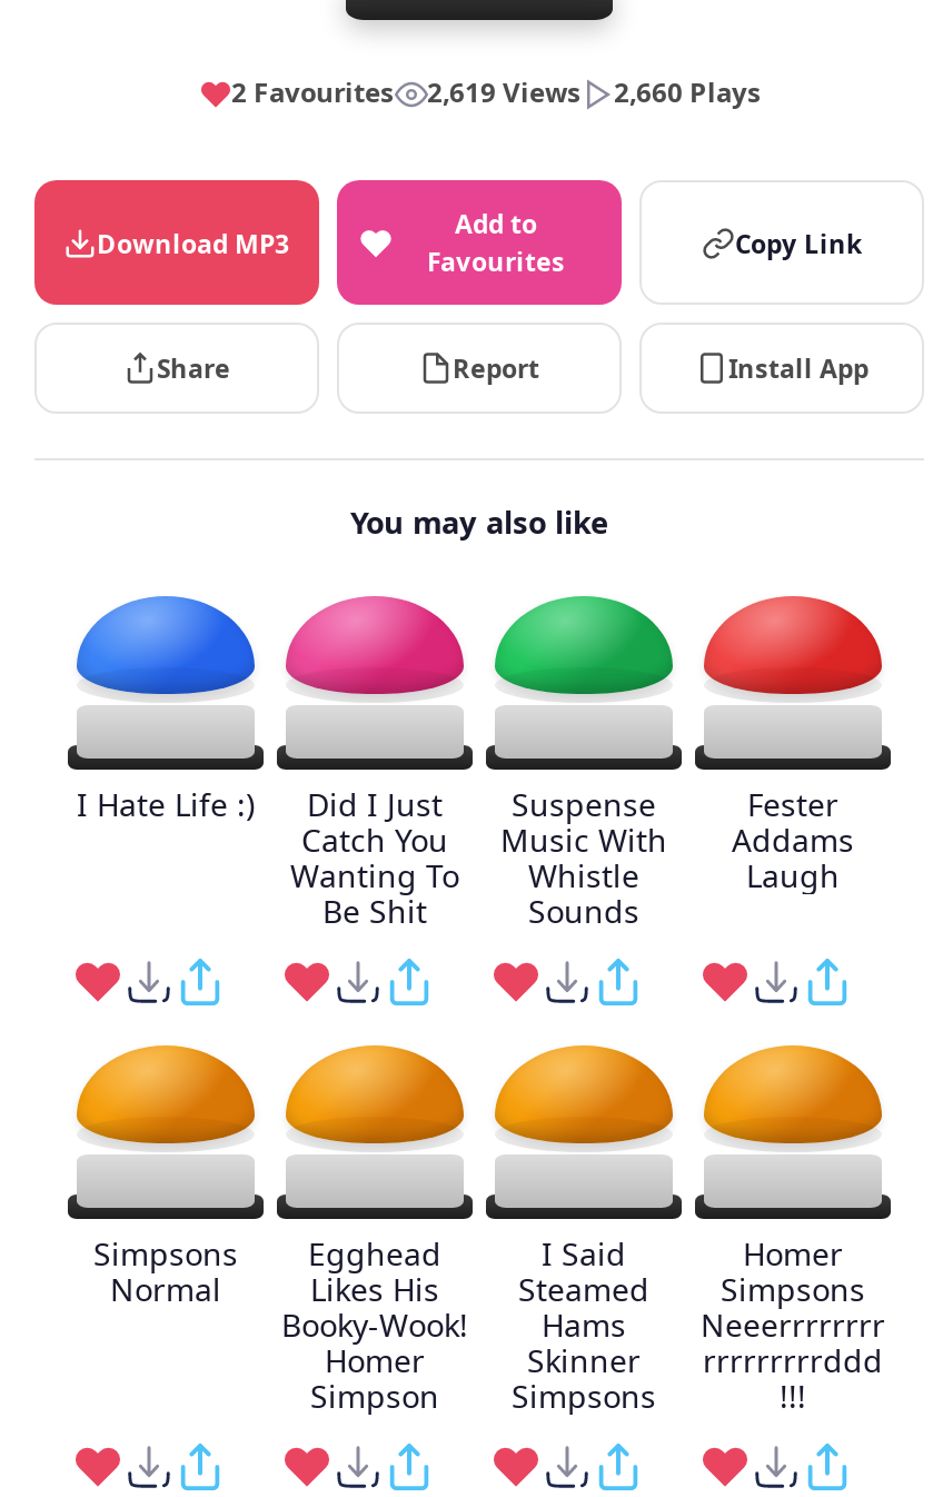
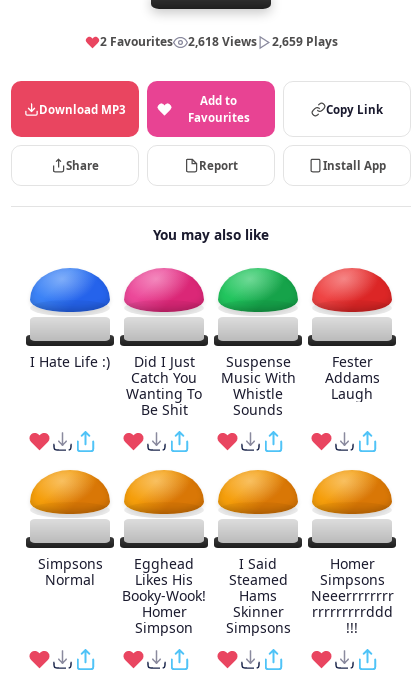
- 2,619 Views
+ 2,618 Views

- 2,660 Plays
+ 2,659 Plays
